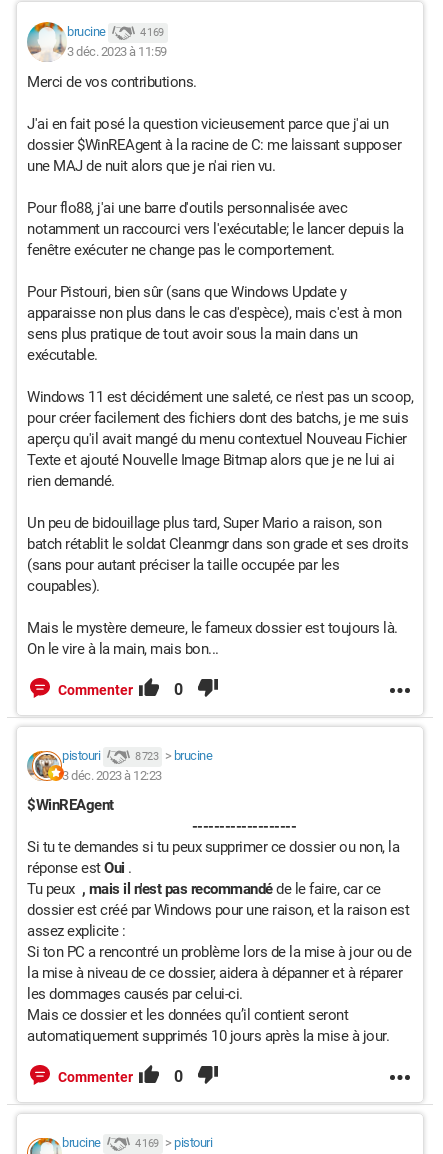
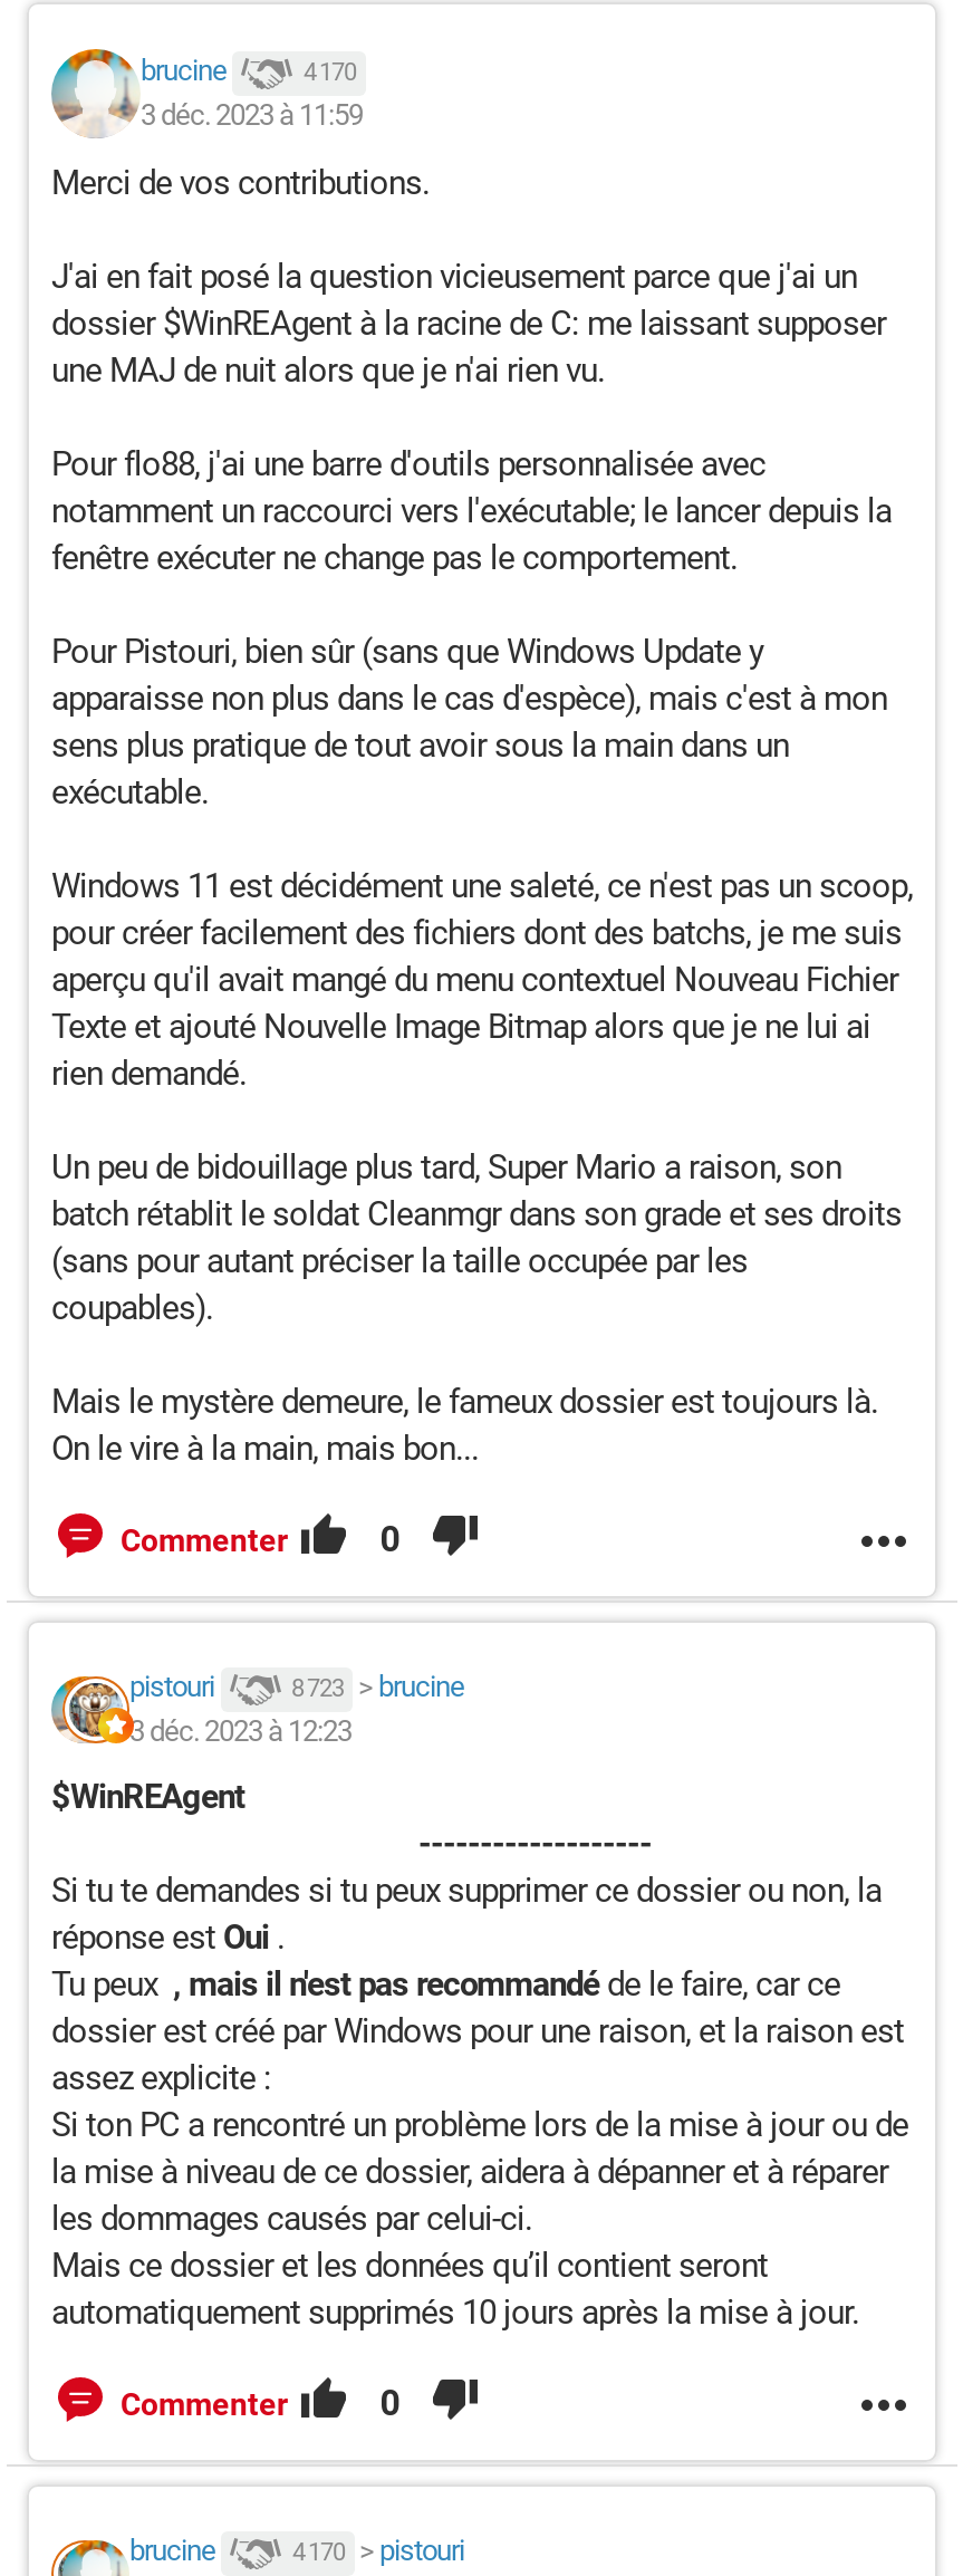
- 4 169
+ 4 170

- 4 169 > pistouri
+ 4 170 > pistouri
